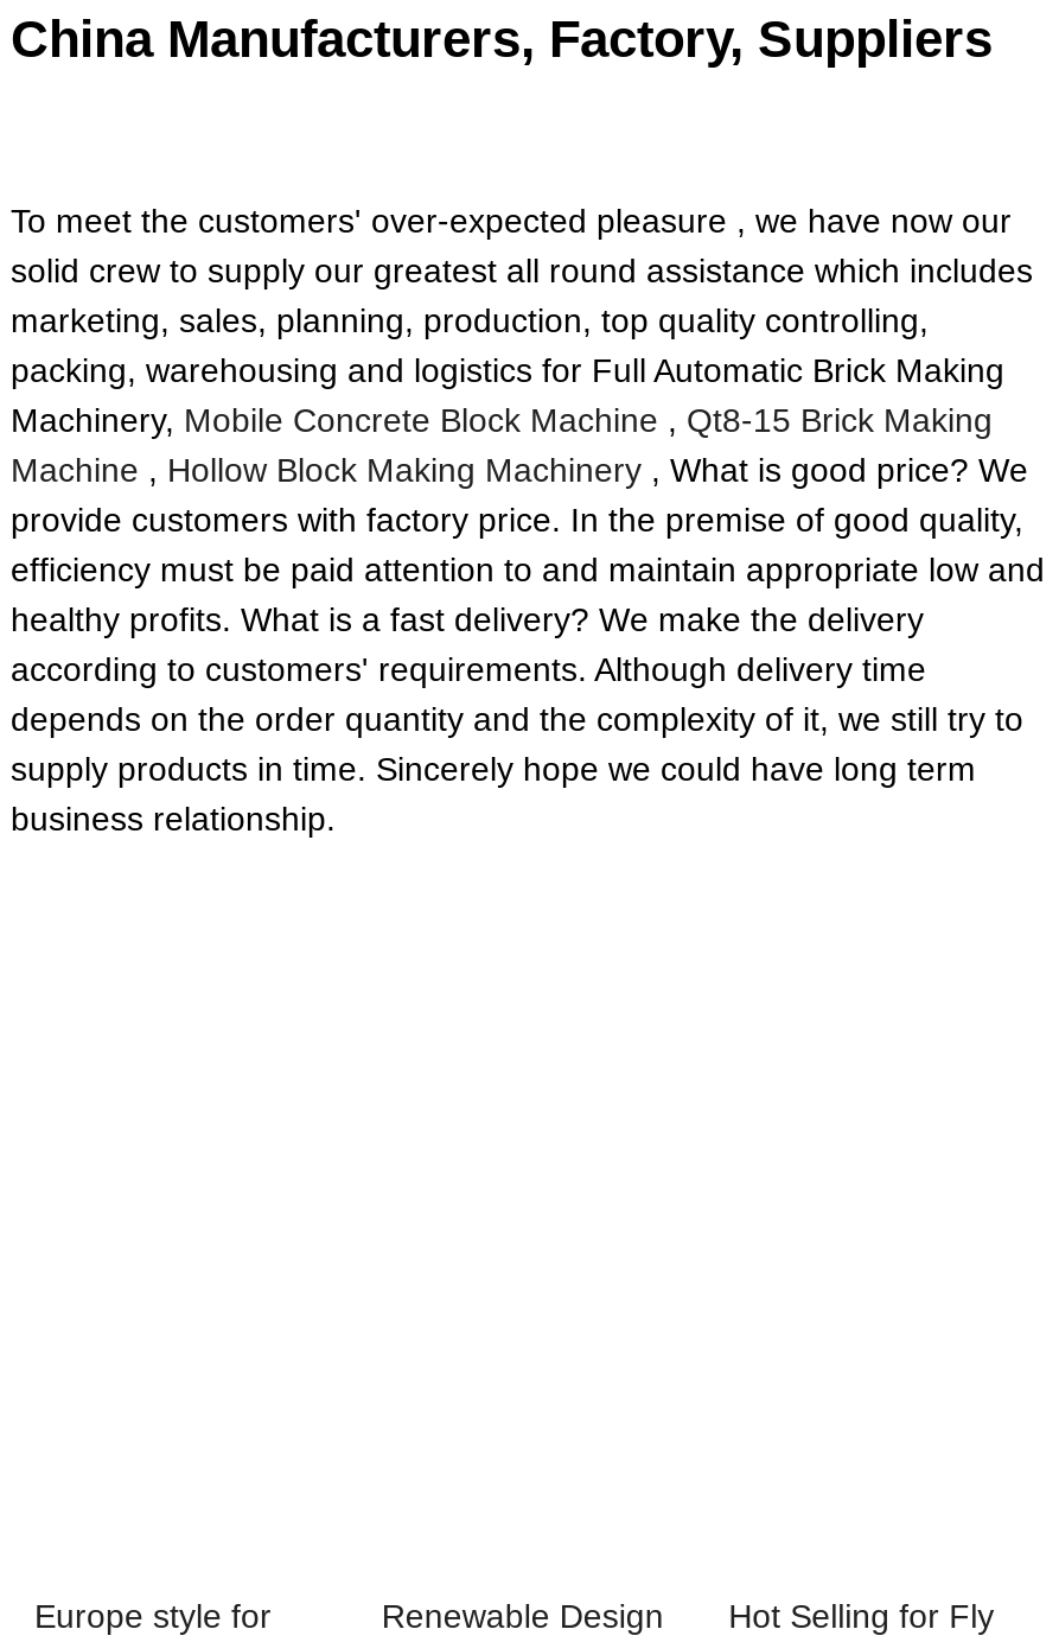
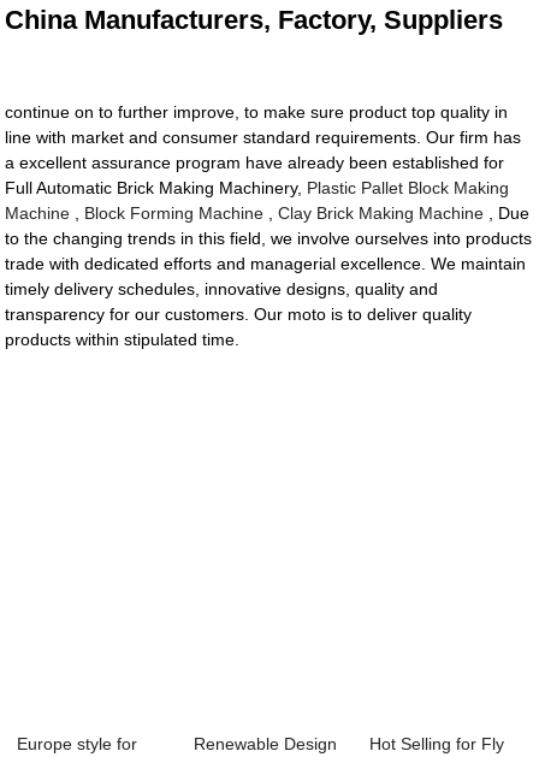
- To meet the customers' over-expected pleasure , we have now our
- solid crew to supply our greatest all round assistance which includes
- marketing, sales, planning, production, top quality controlling,
- packing, warehousing and logistics for Full Automatic Brick Making
- Machinery, Mobile Concrete Block Machine, Qt8-15 Brick Making
- Machine, Hollow Block Making Machinery, What is good price? We
- provide customers with factory price. In the premise of good quality,
- efficiency must be paid attention to and maintain appropriate low and
- healthy profits. What is a fast delivery? We make the delivery
- according to customers' requirements. Although delivery time
- depends on the order quantity and the complexity of it, we still try to
- supply products in time. Sincerely hope we could have long term
- business relationship.
+ continue on to further improve, to make sure product top quality in
+ line with market and consumer standard requirements. Our firm has
+ a excellent assurance program have already been established for
+ Full Automatic Brick Making Machinery, Plastic Pallet Block Making
+ Machine, Block Forming Machine, Clay Brick Making Machine, Due
+ to the changing trends in this field, we involve ourselves into products
+ trade with dedicated efforts and managerial excellence. We maintain
+ timely delivery schedules, innovative designs, quality and
+ transparency for our customers. Our moto is to deliver quality
+ products within stipulated time.
